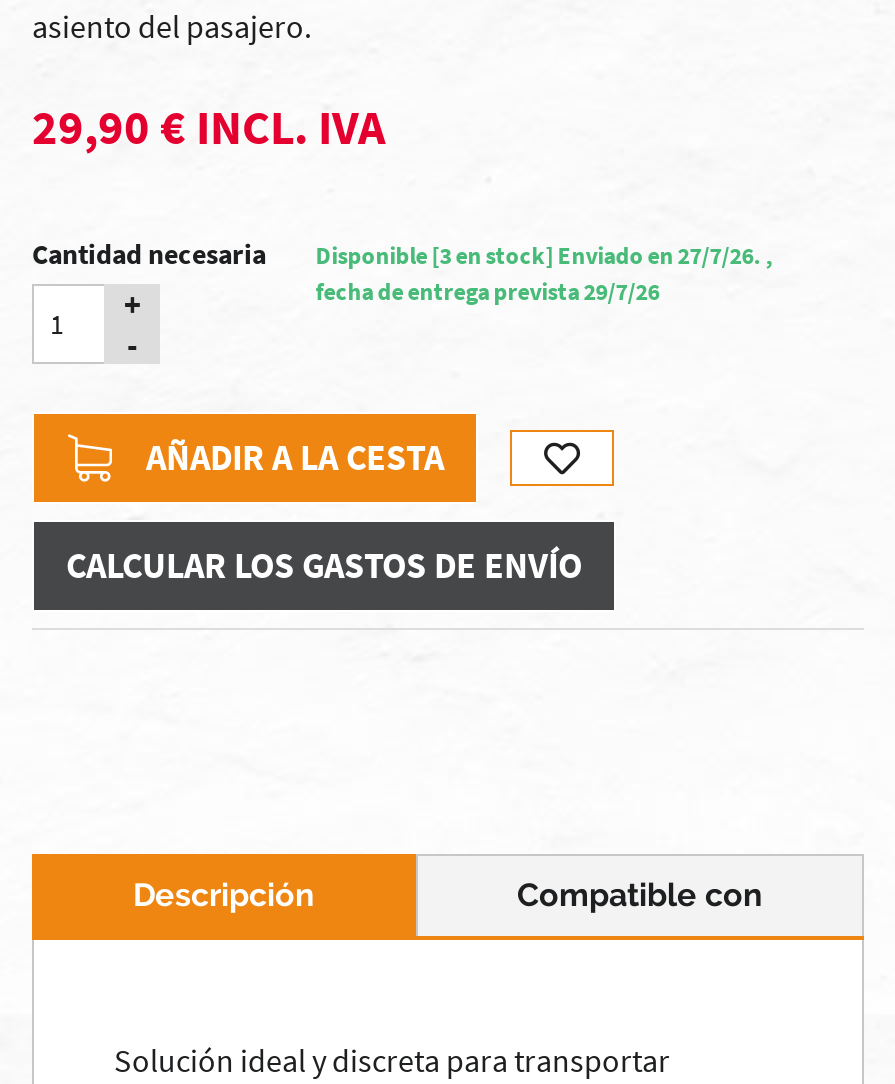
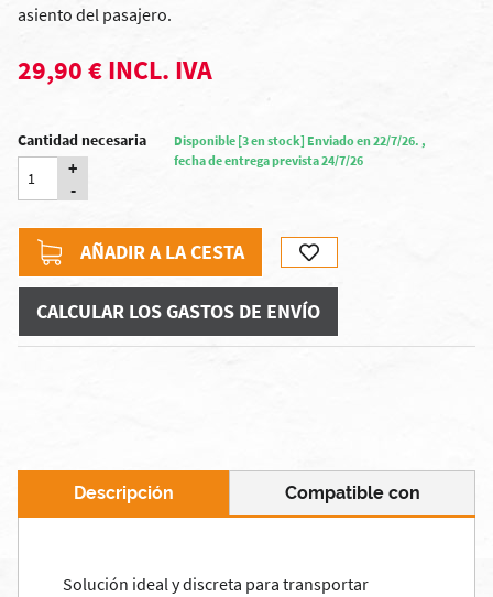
- Disponible [3 en stock] Enviado en 27/7/26. ,
+ Disponible [3 en stock] Enviado en 22/7/26. ,

- fecha de entrega prevista 29/7/26
+ fecha de entrega prevista 24/7/26
